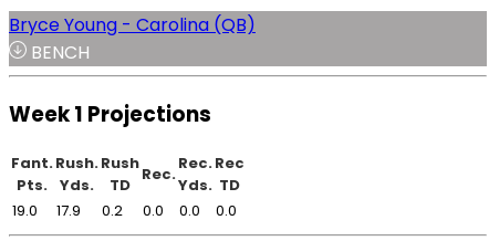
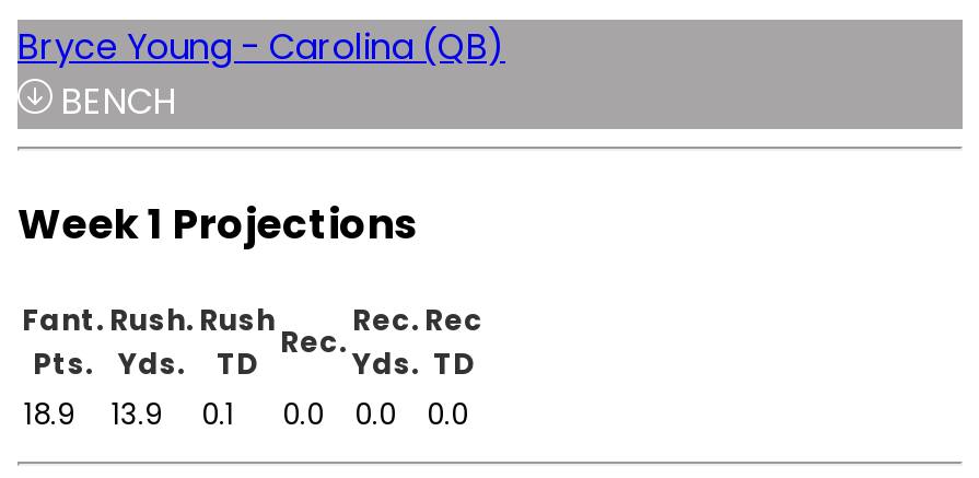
- 19.0
+ 18.9

- 17.9
+ 13.9

- 0.2
+ 0.1
